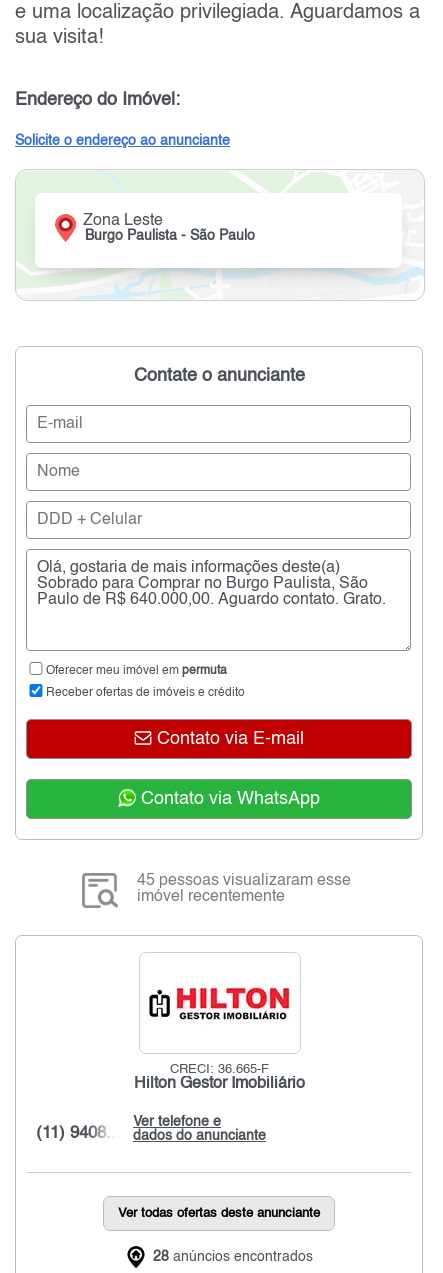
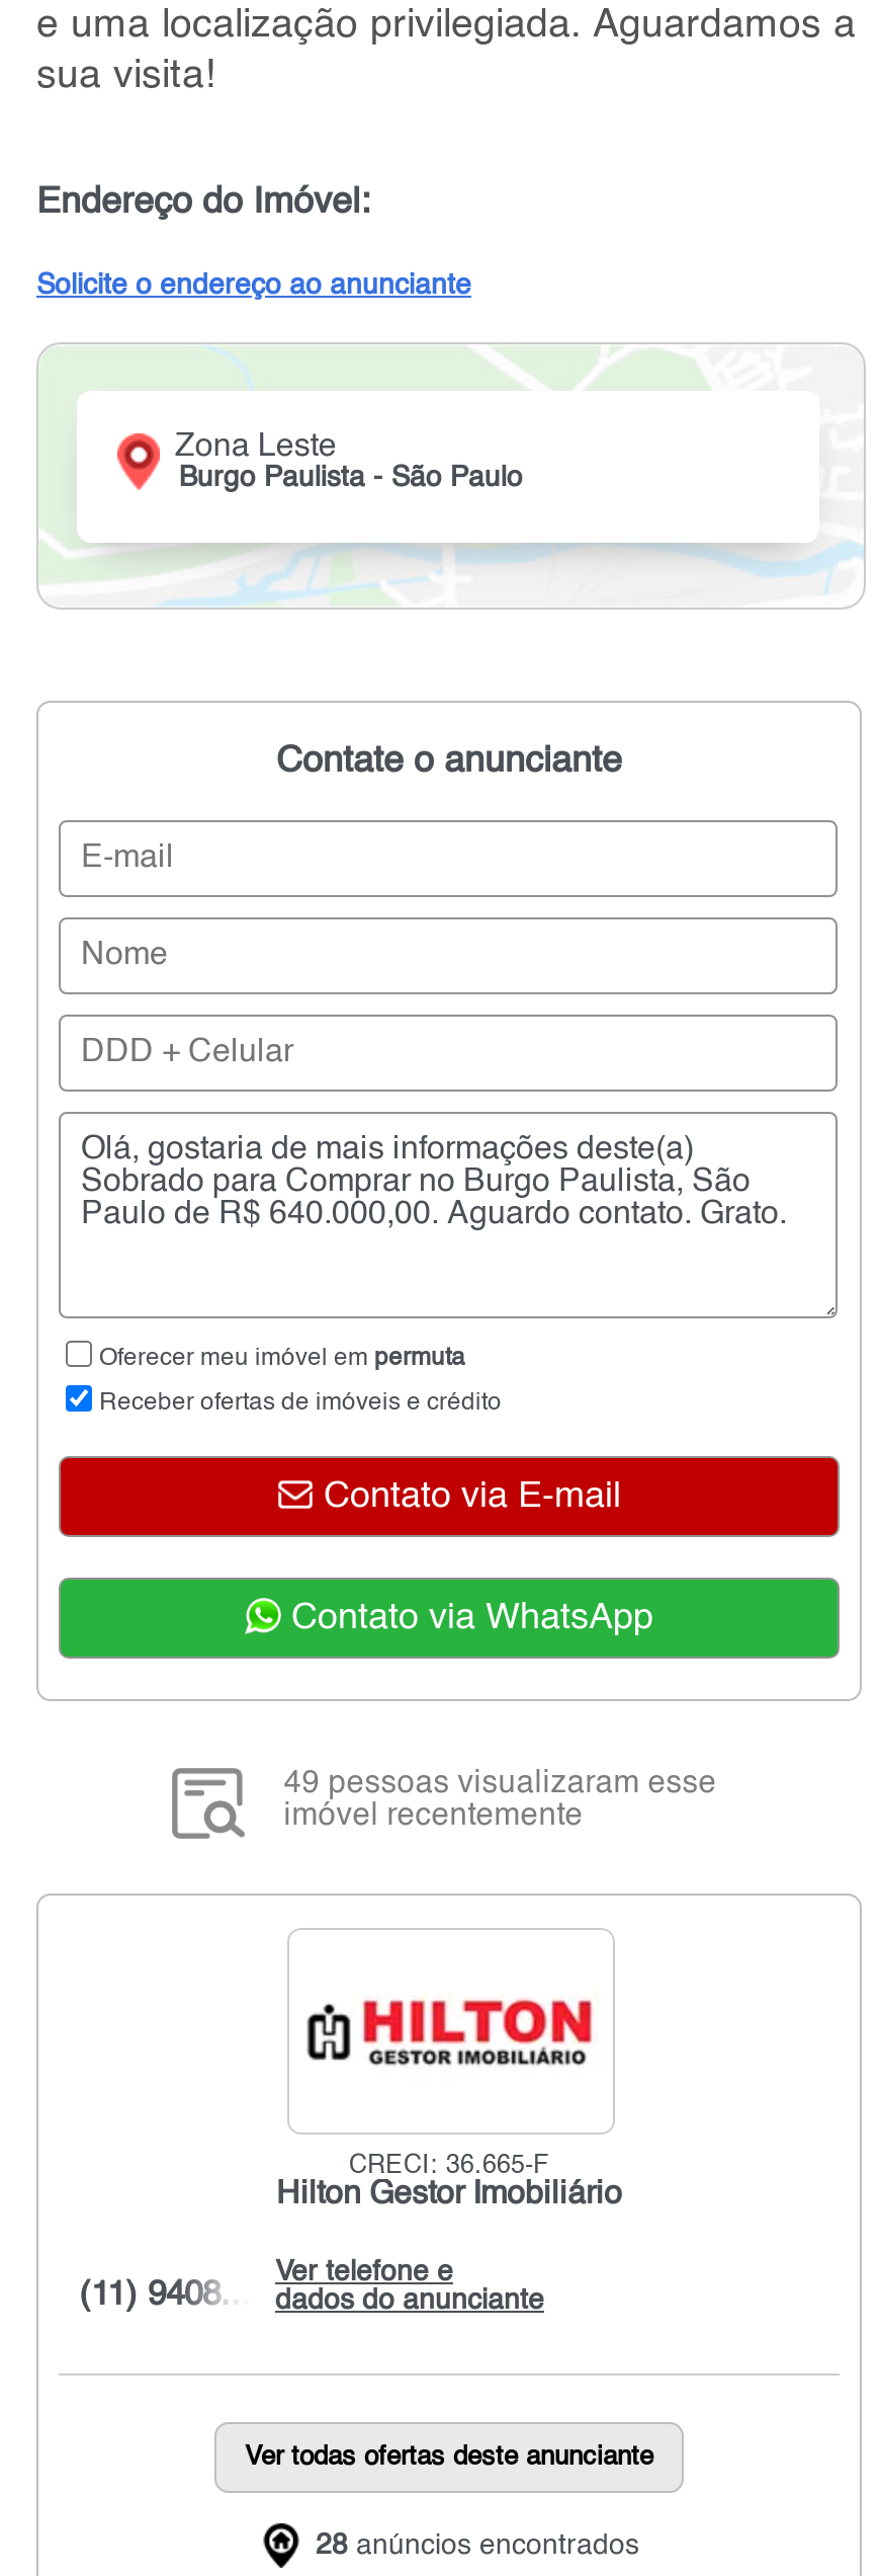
- 45 pessoas visualizaram esse
+ 49 pessoas visualizaram esse
